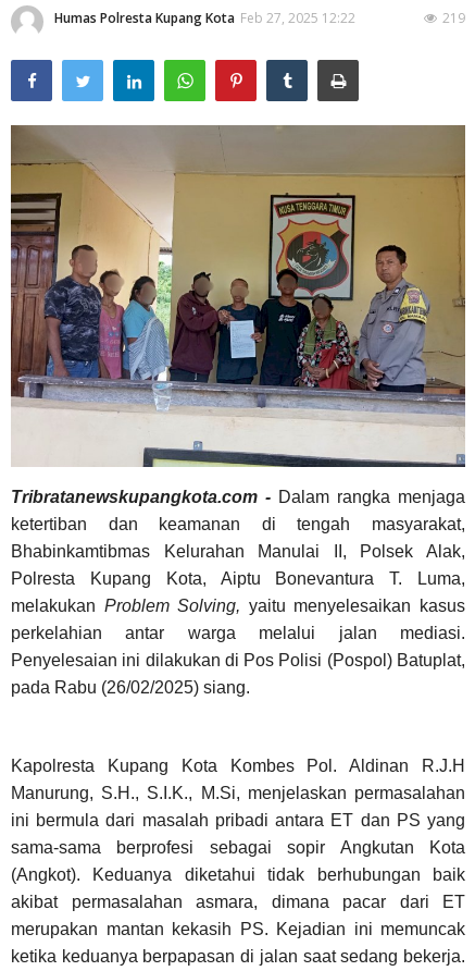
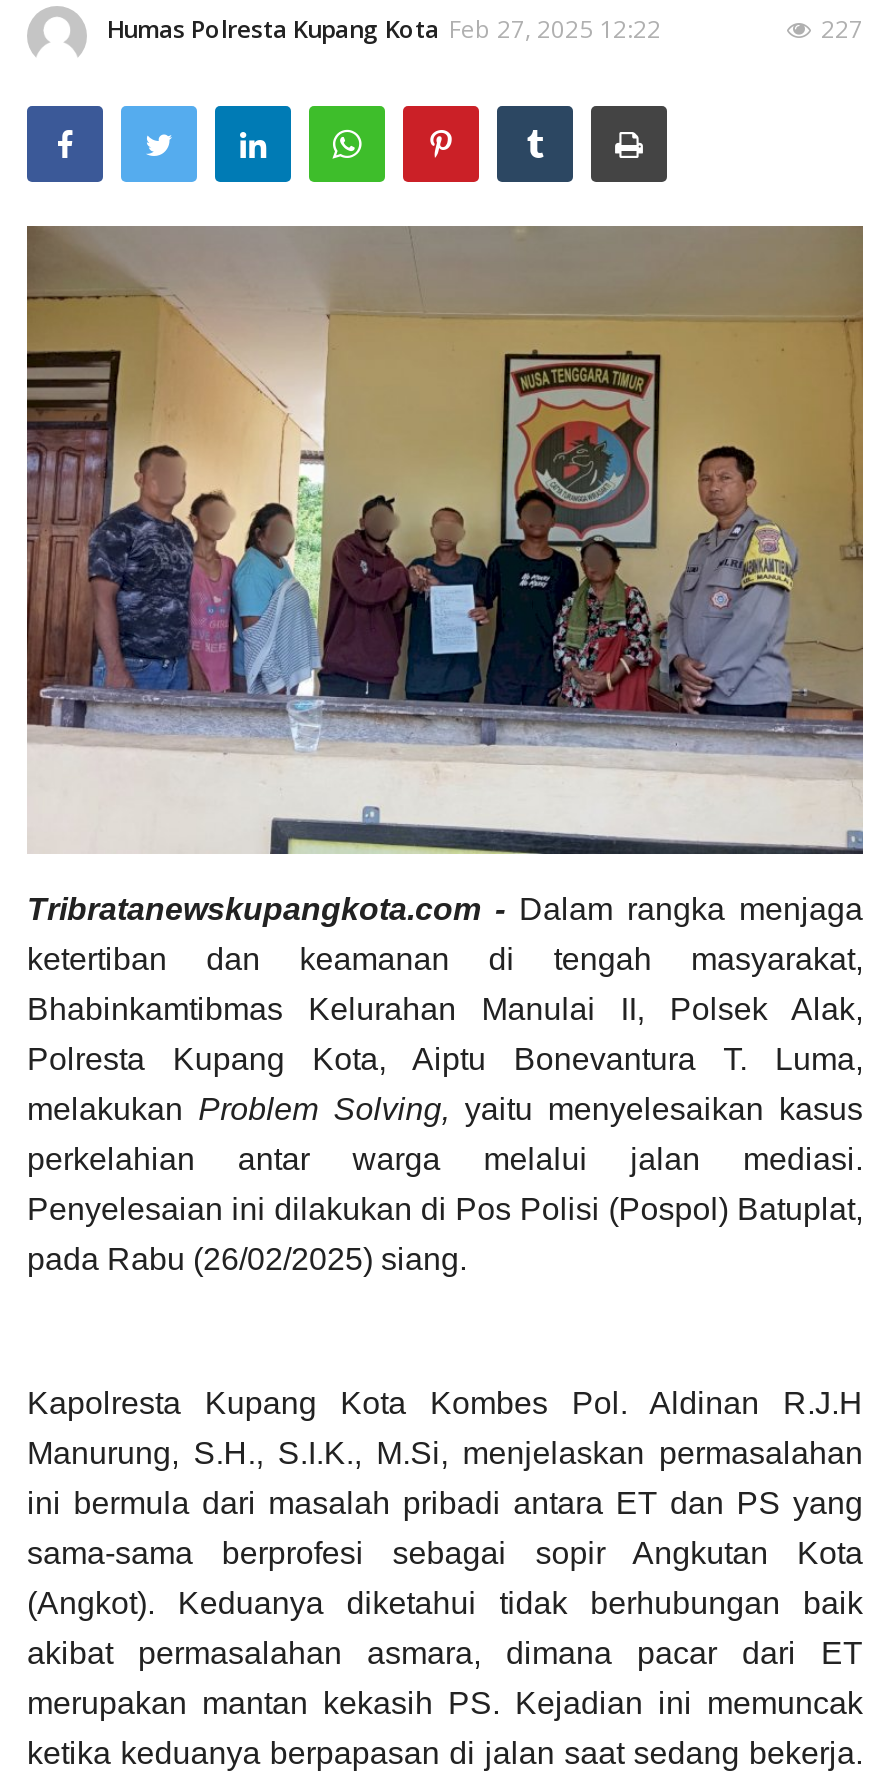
- 219
+ 227
